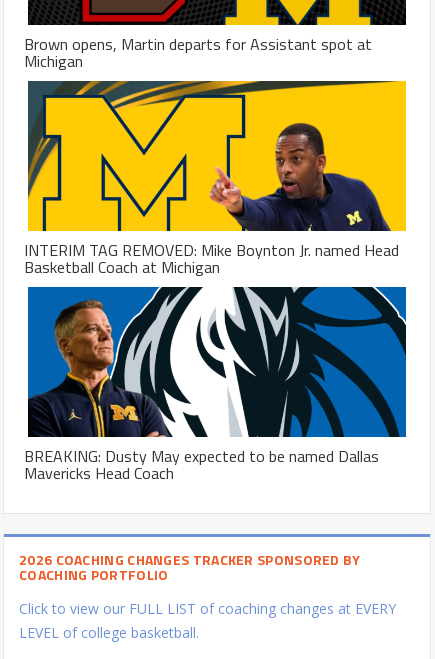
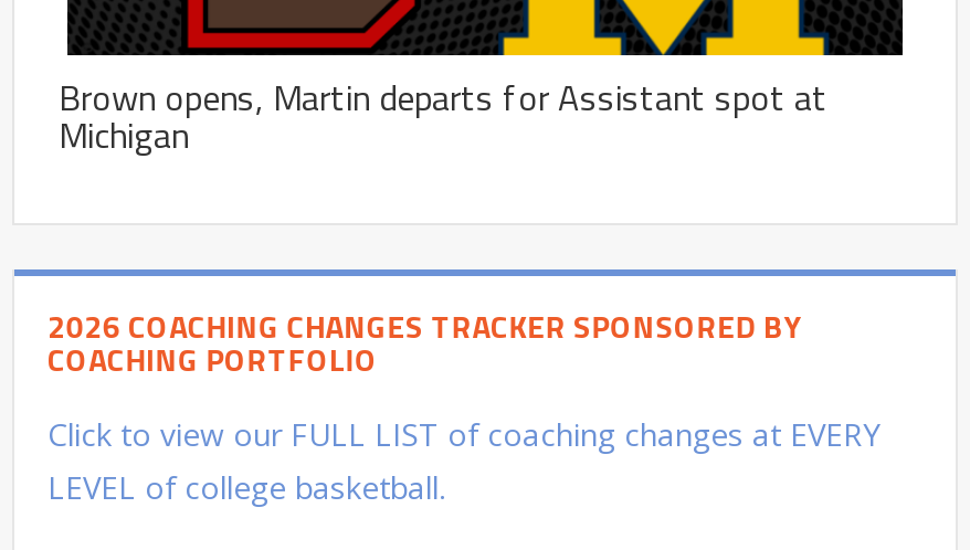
- [image]
- INTERIM TAG REMOVED: Mike Boynton Jr. named Head
- Basketball Coach at Michigan

- [image]
- BREAKING: Dusty May expected to be named Dallas
- Mavericks Head Coach
